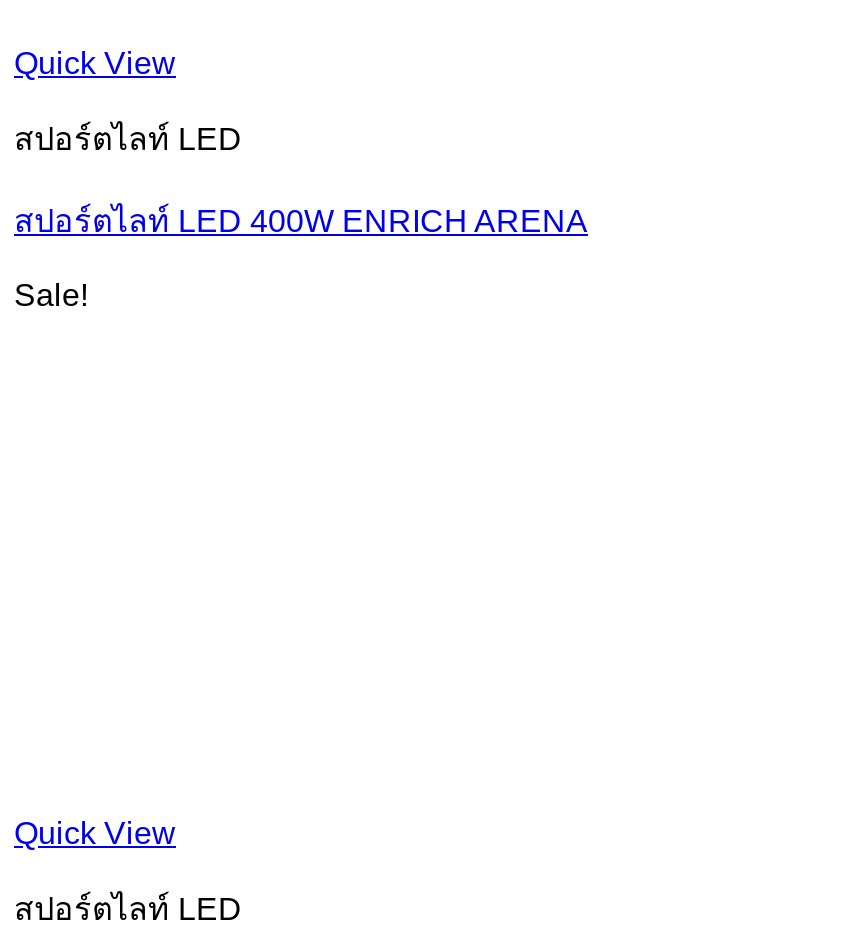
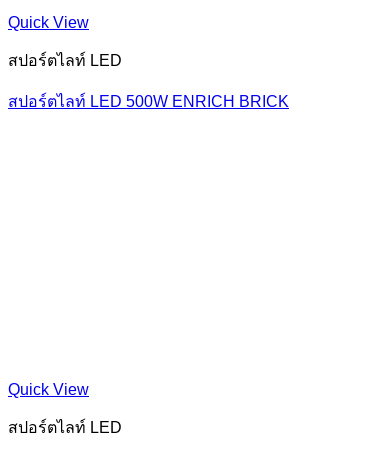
- สปอร์ตไลท์ LED 400W ENRICH ARENA
- Sale!
+ สปอร์ตไลท์ LED 500W ENRICH BRICK
